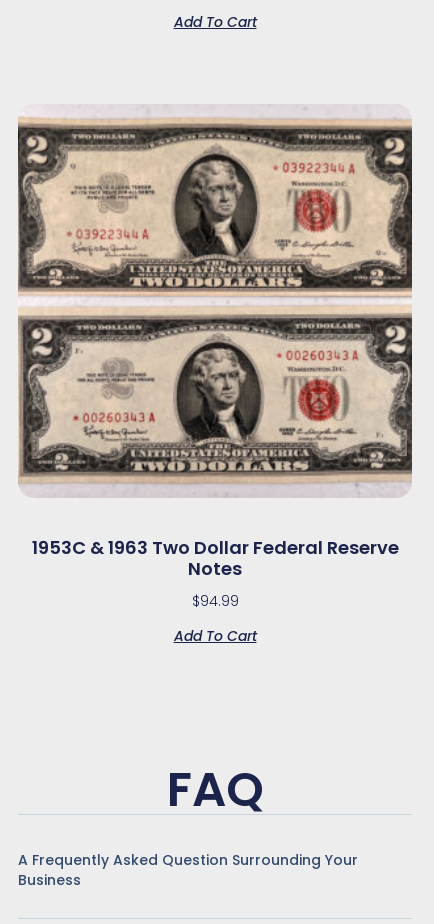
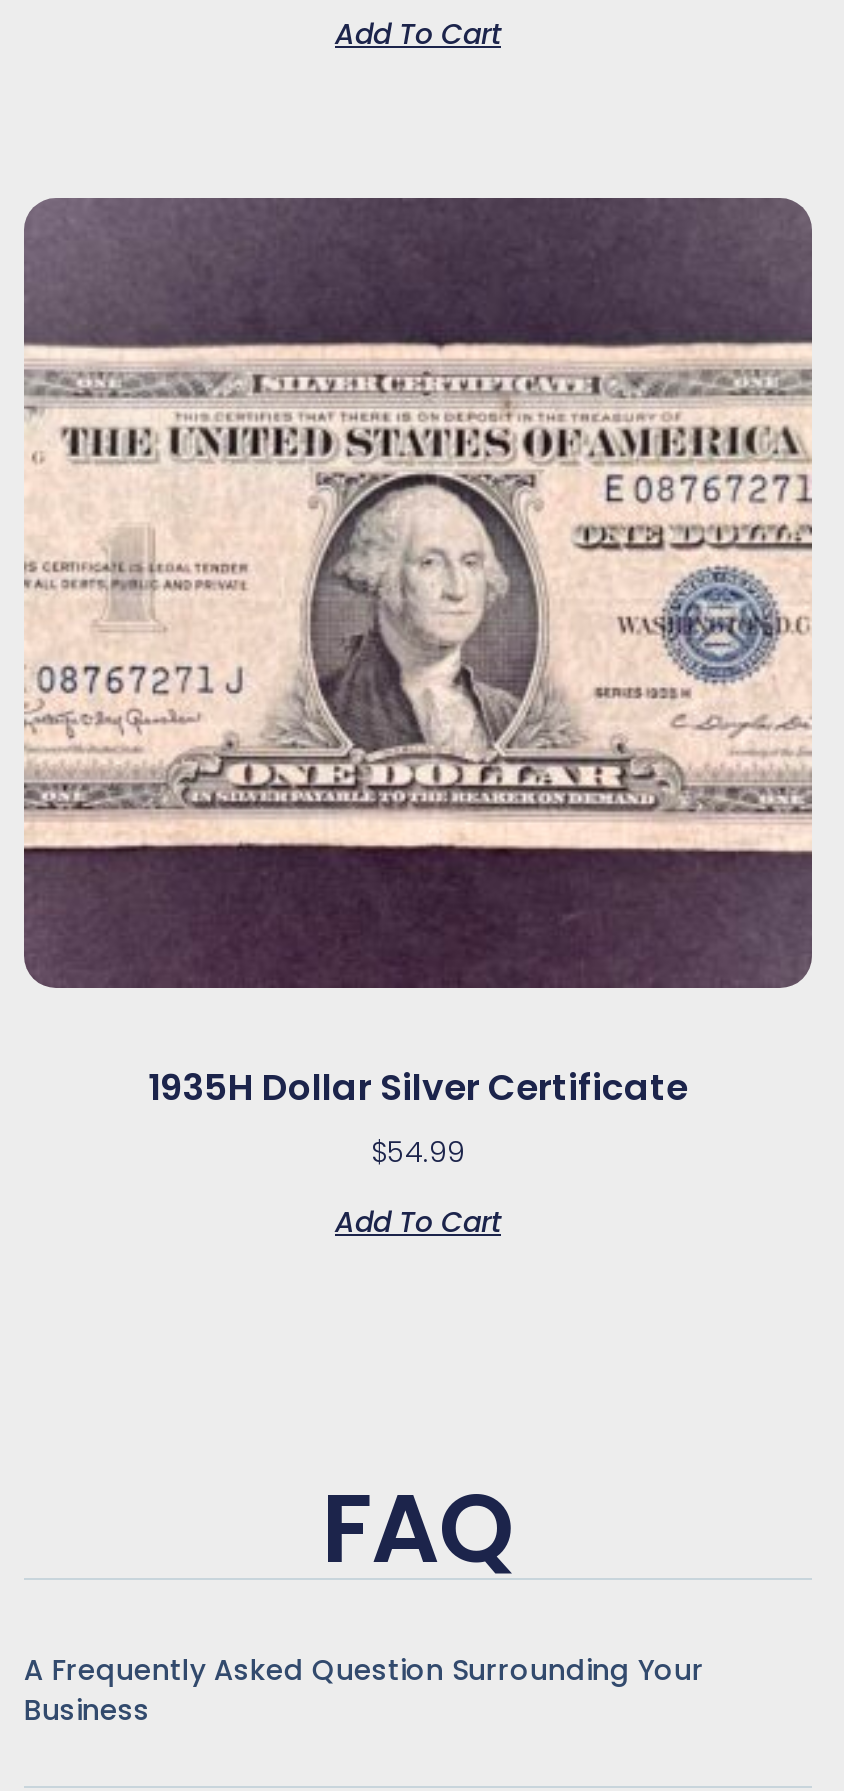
- [image]
- 1953C & 1963 Two Dollar Federal Reserve
- Notes
- $94.99
+ [image]
+ 1935H Dollar Silver Certificate
+ $54.99
